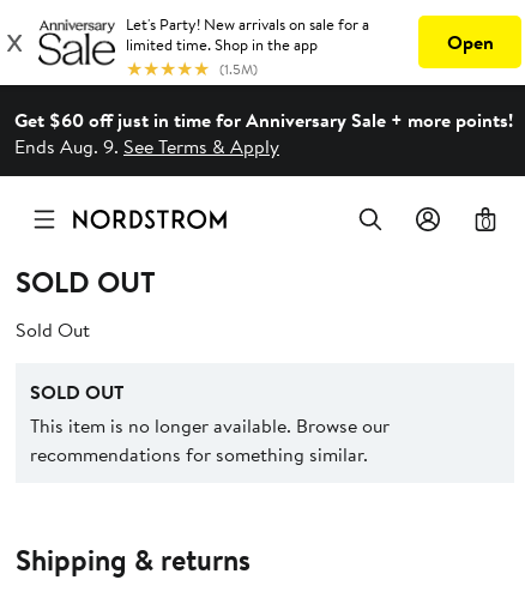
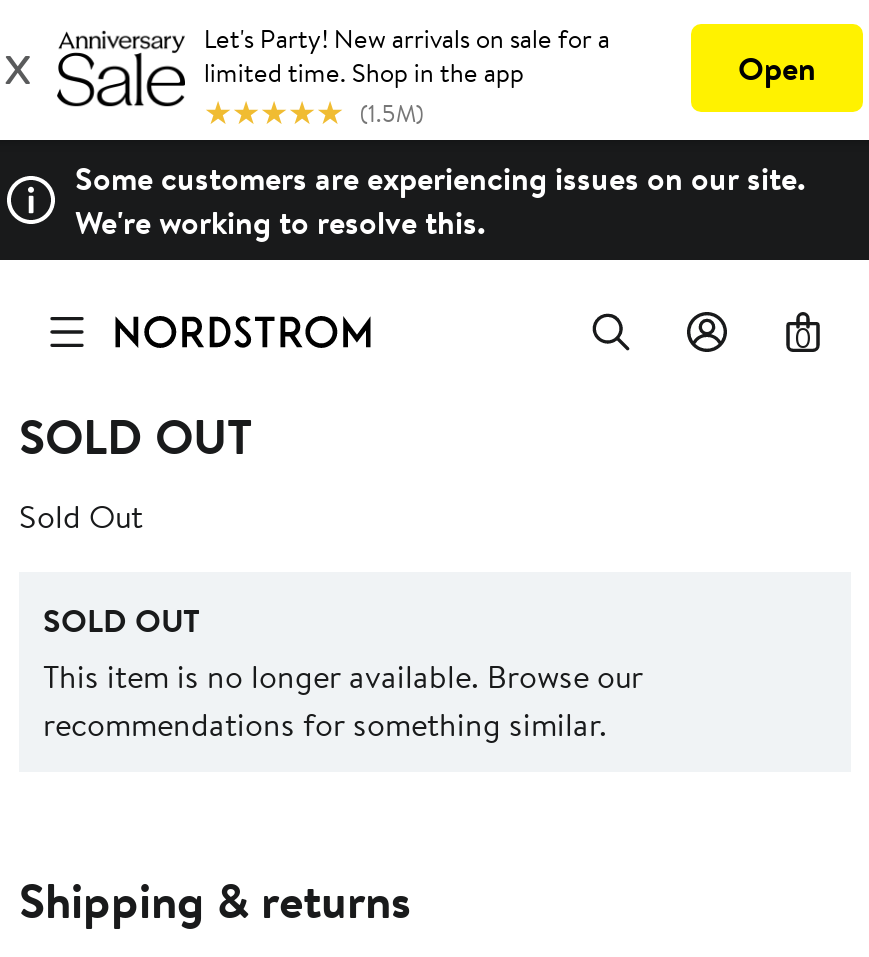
- Get $60 off just in time for Anniversary Sale + more points!
- Ends Aug. 9. See Terms & Apply
+ Some customers are experiencing issues on our site.
+ We're working to resolve this.
